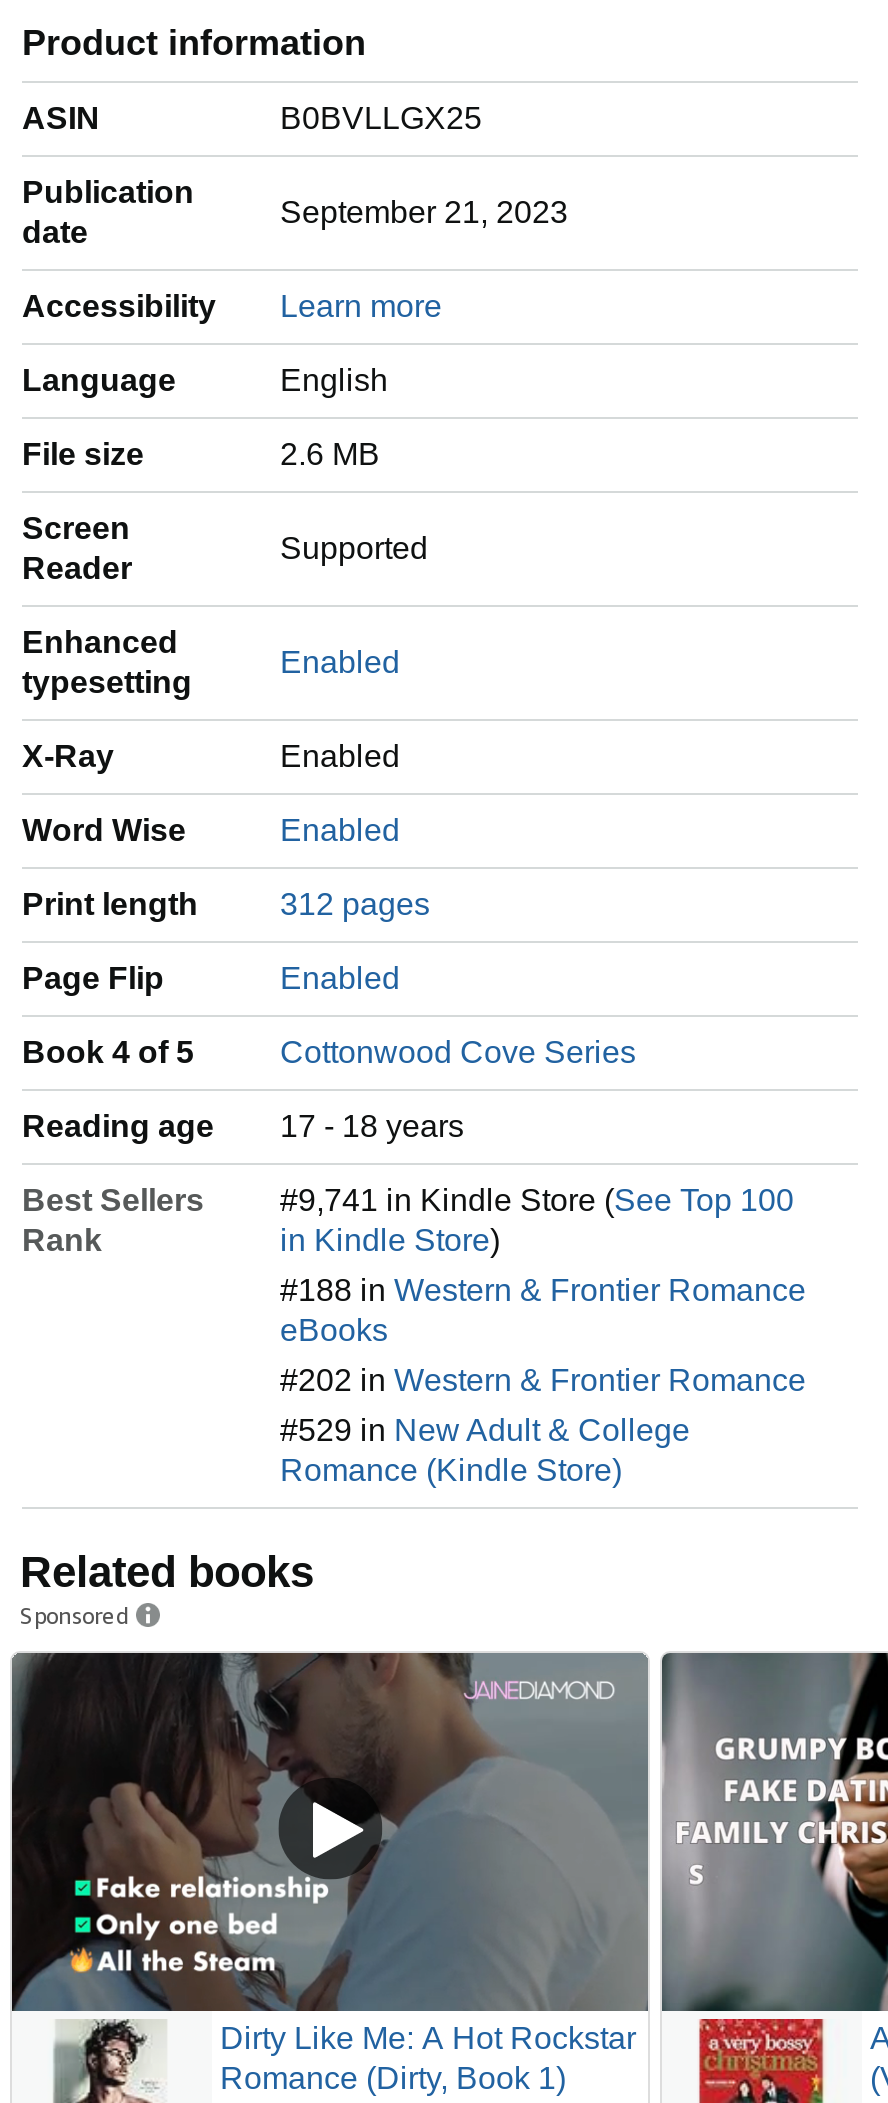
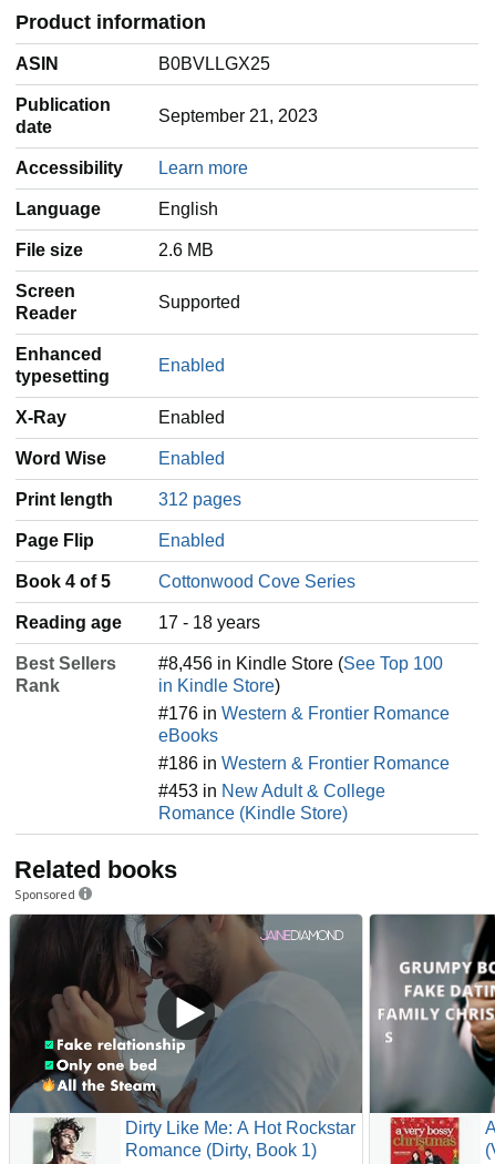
- #9,741 in Kindle Store (See Top 100
+ #8,456 in Kindle Store (See Top 100

- #188 in Western & Frontier Romance
+ #176 in Western & Frontier Romance

- #202 in Western & Frontier Romance
+ #186 in Western & Frontier Romance

- #529 in New Adult & College
+ #453 in New Adult & College
